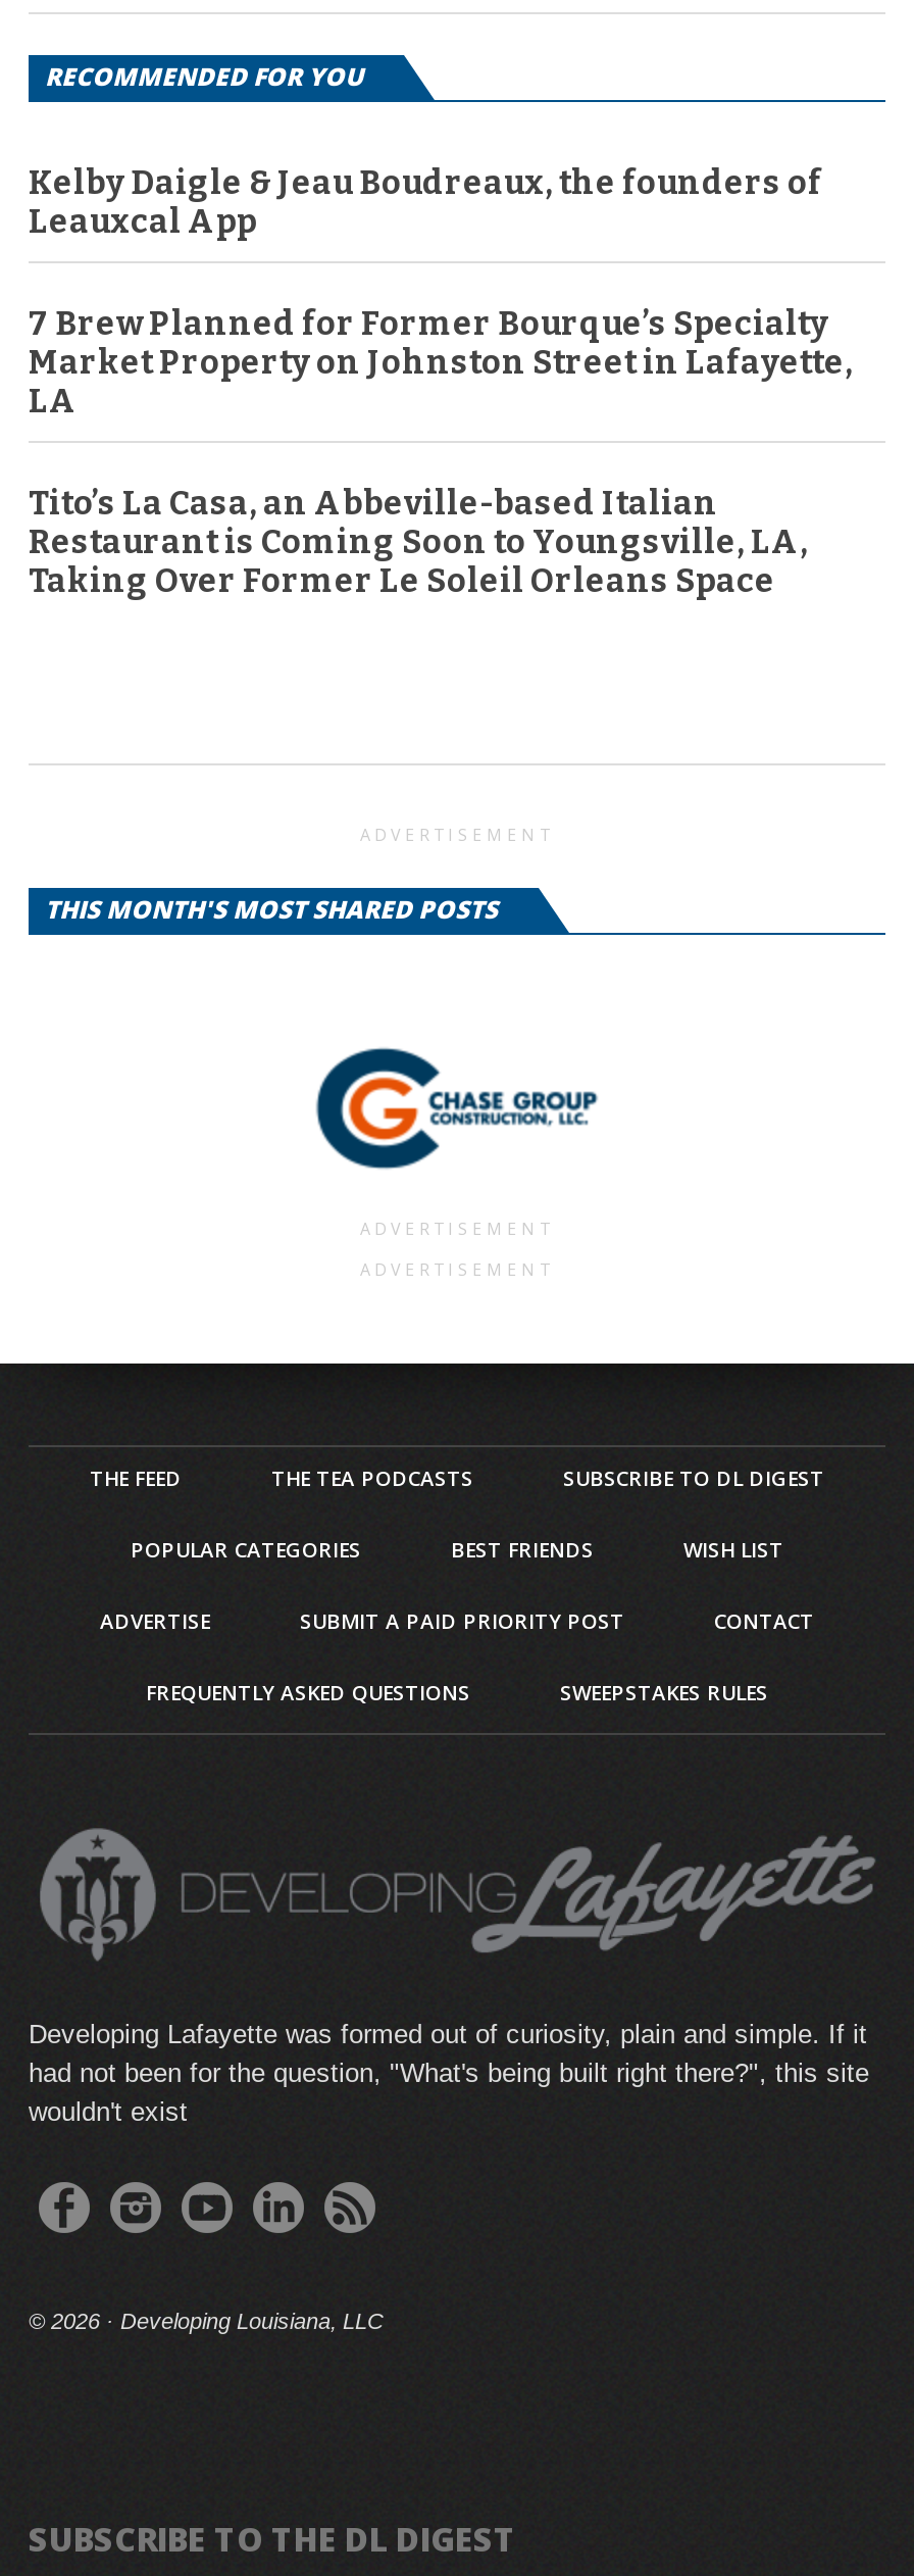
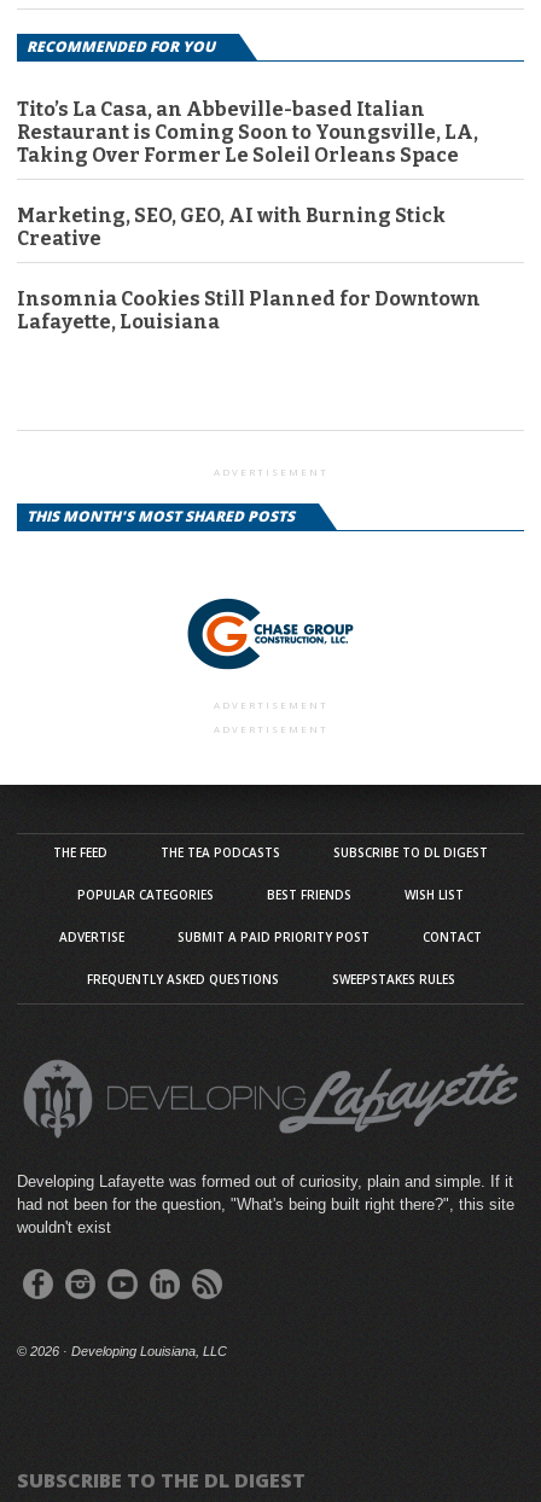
- Kelby Daigle & Jeau Boudreaux, the founders of
- Leauxcal App
- 7 Brew Planned for Former Bourque’s Specialty
- Market Property on Johnston Street in Lafayette,
- LA

moved up: Tito’s La Casa, an Abbeville-based Italian | Restaurant is Coming Soon to Youngsville, LA, | Taking Over Former Le Soleil Orleans Space

+ Marketing, SEO, GEO, AI with Burning Stick
+ Creative
+ Insomnia Cookies Still Planned for Downtown
+ Lafayette, Louisiana
